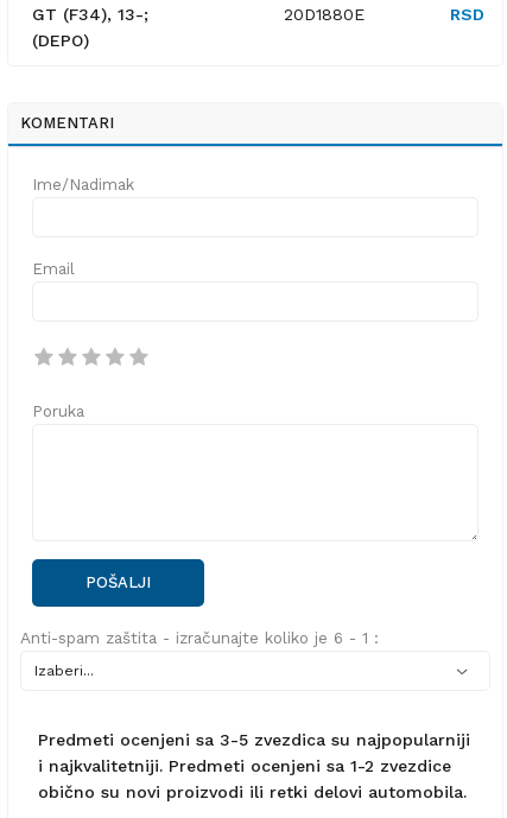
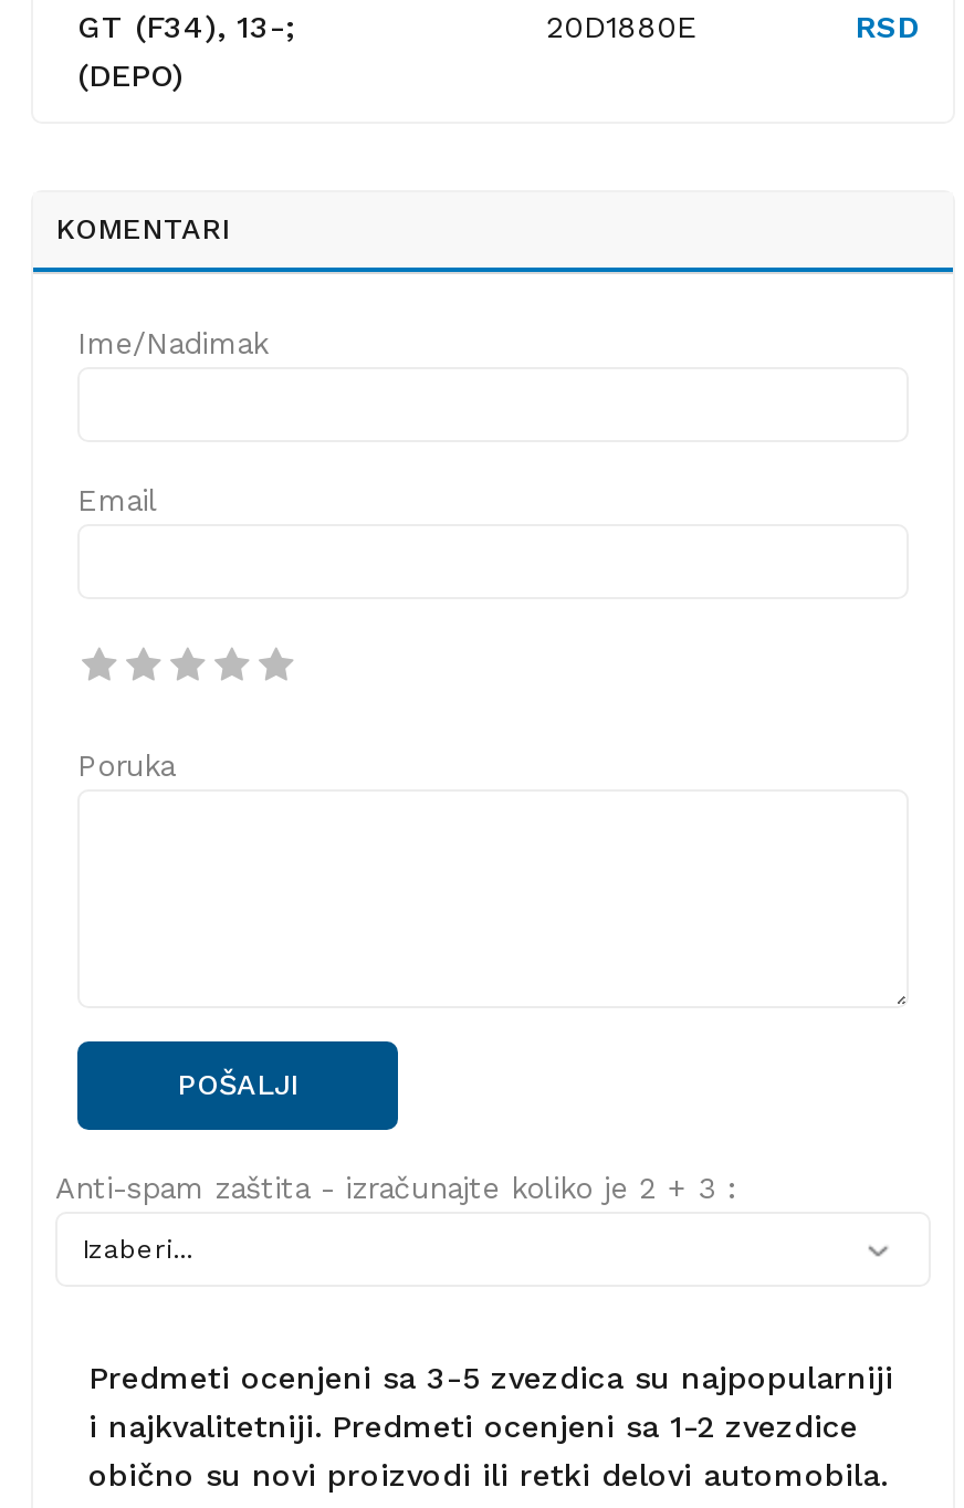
- Anti-spam zaštita - izračunajte koliko je 6 - 1 :
+ Anti-spam zaštita - izračunajte koliko je 2 + 3 :
